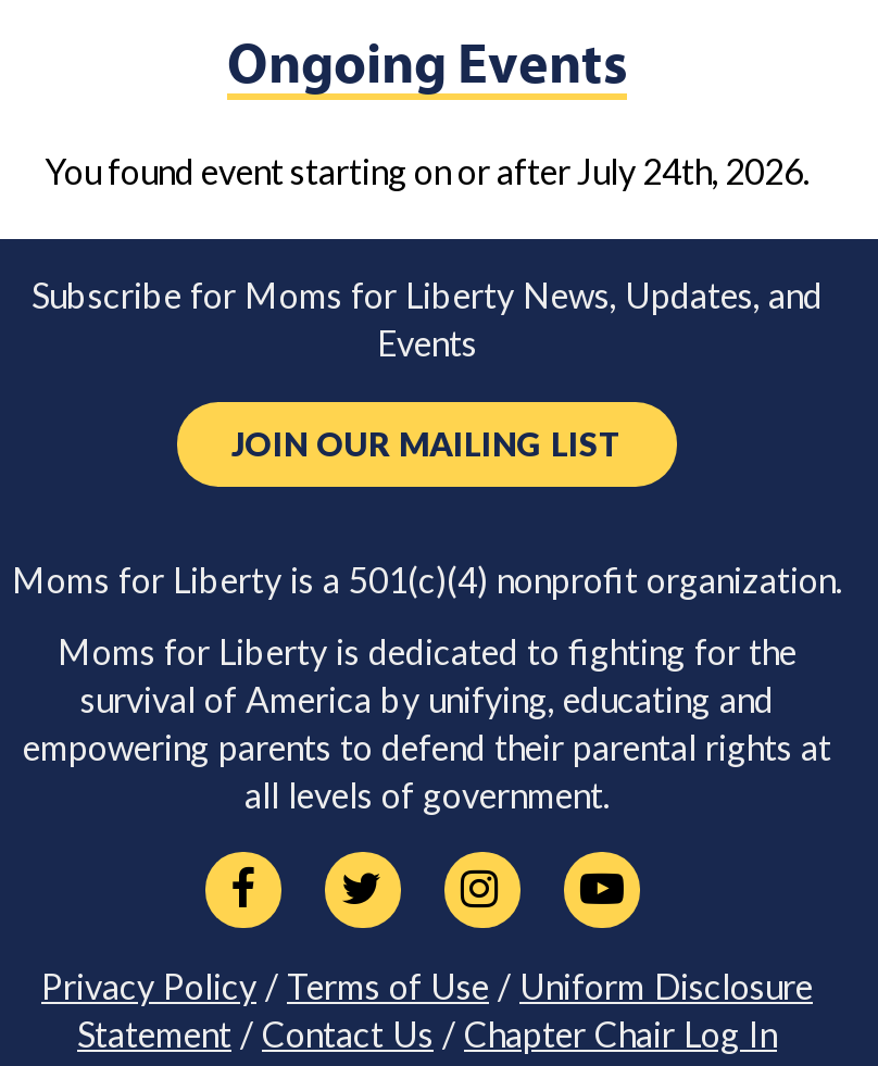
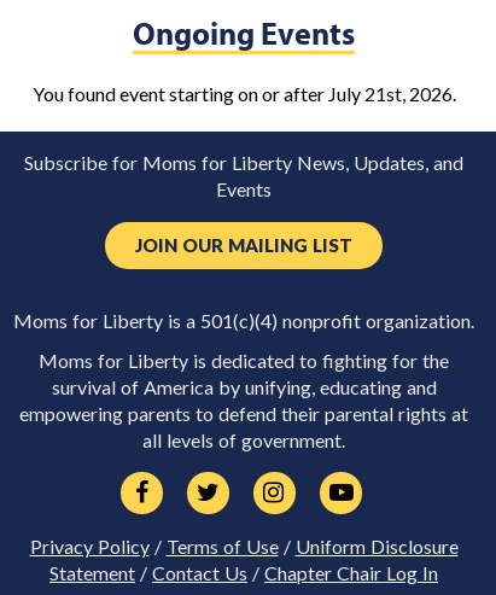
- You found event starting on or after July 24th, 2026.
+ You found event starting on or after July 21st, 2026.
